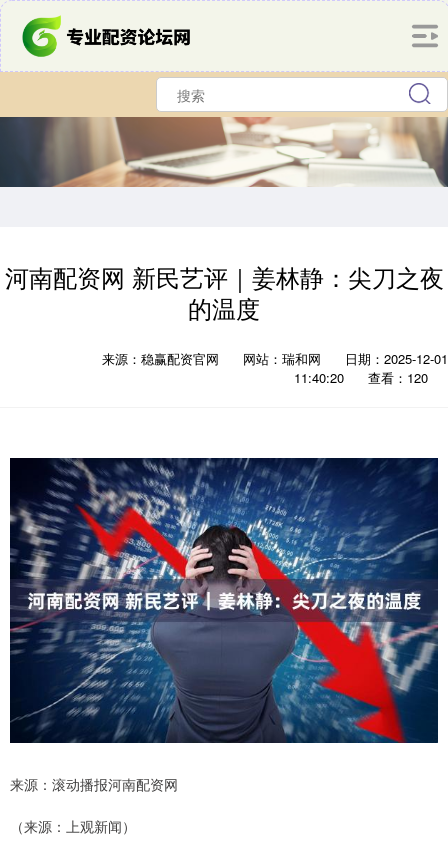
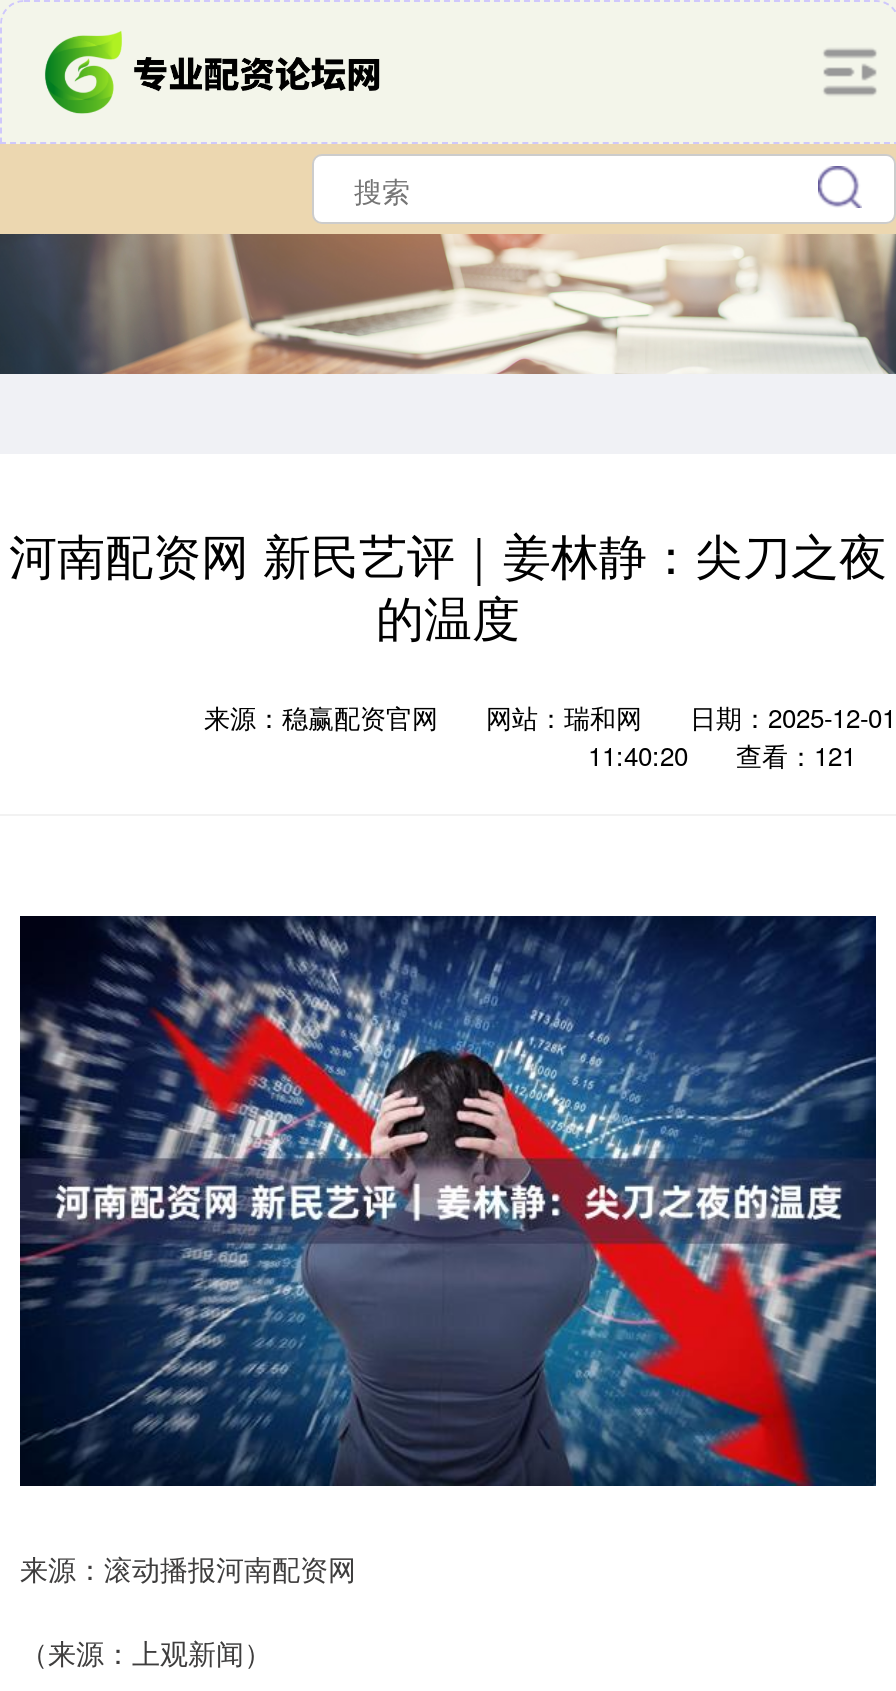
- 11:40:20 查看：120
+ 11:40:20 查看：121
